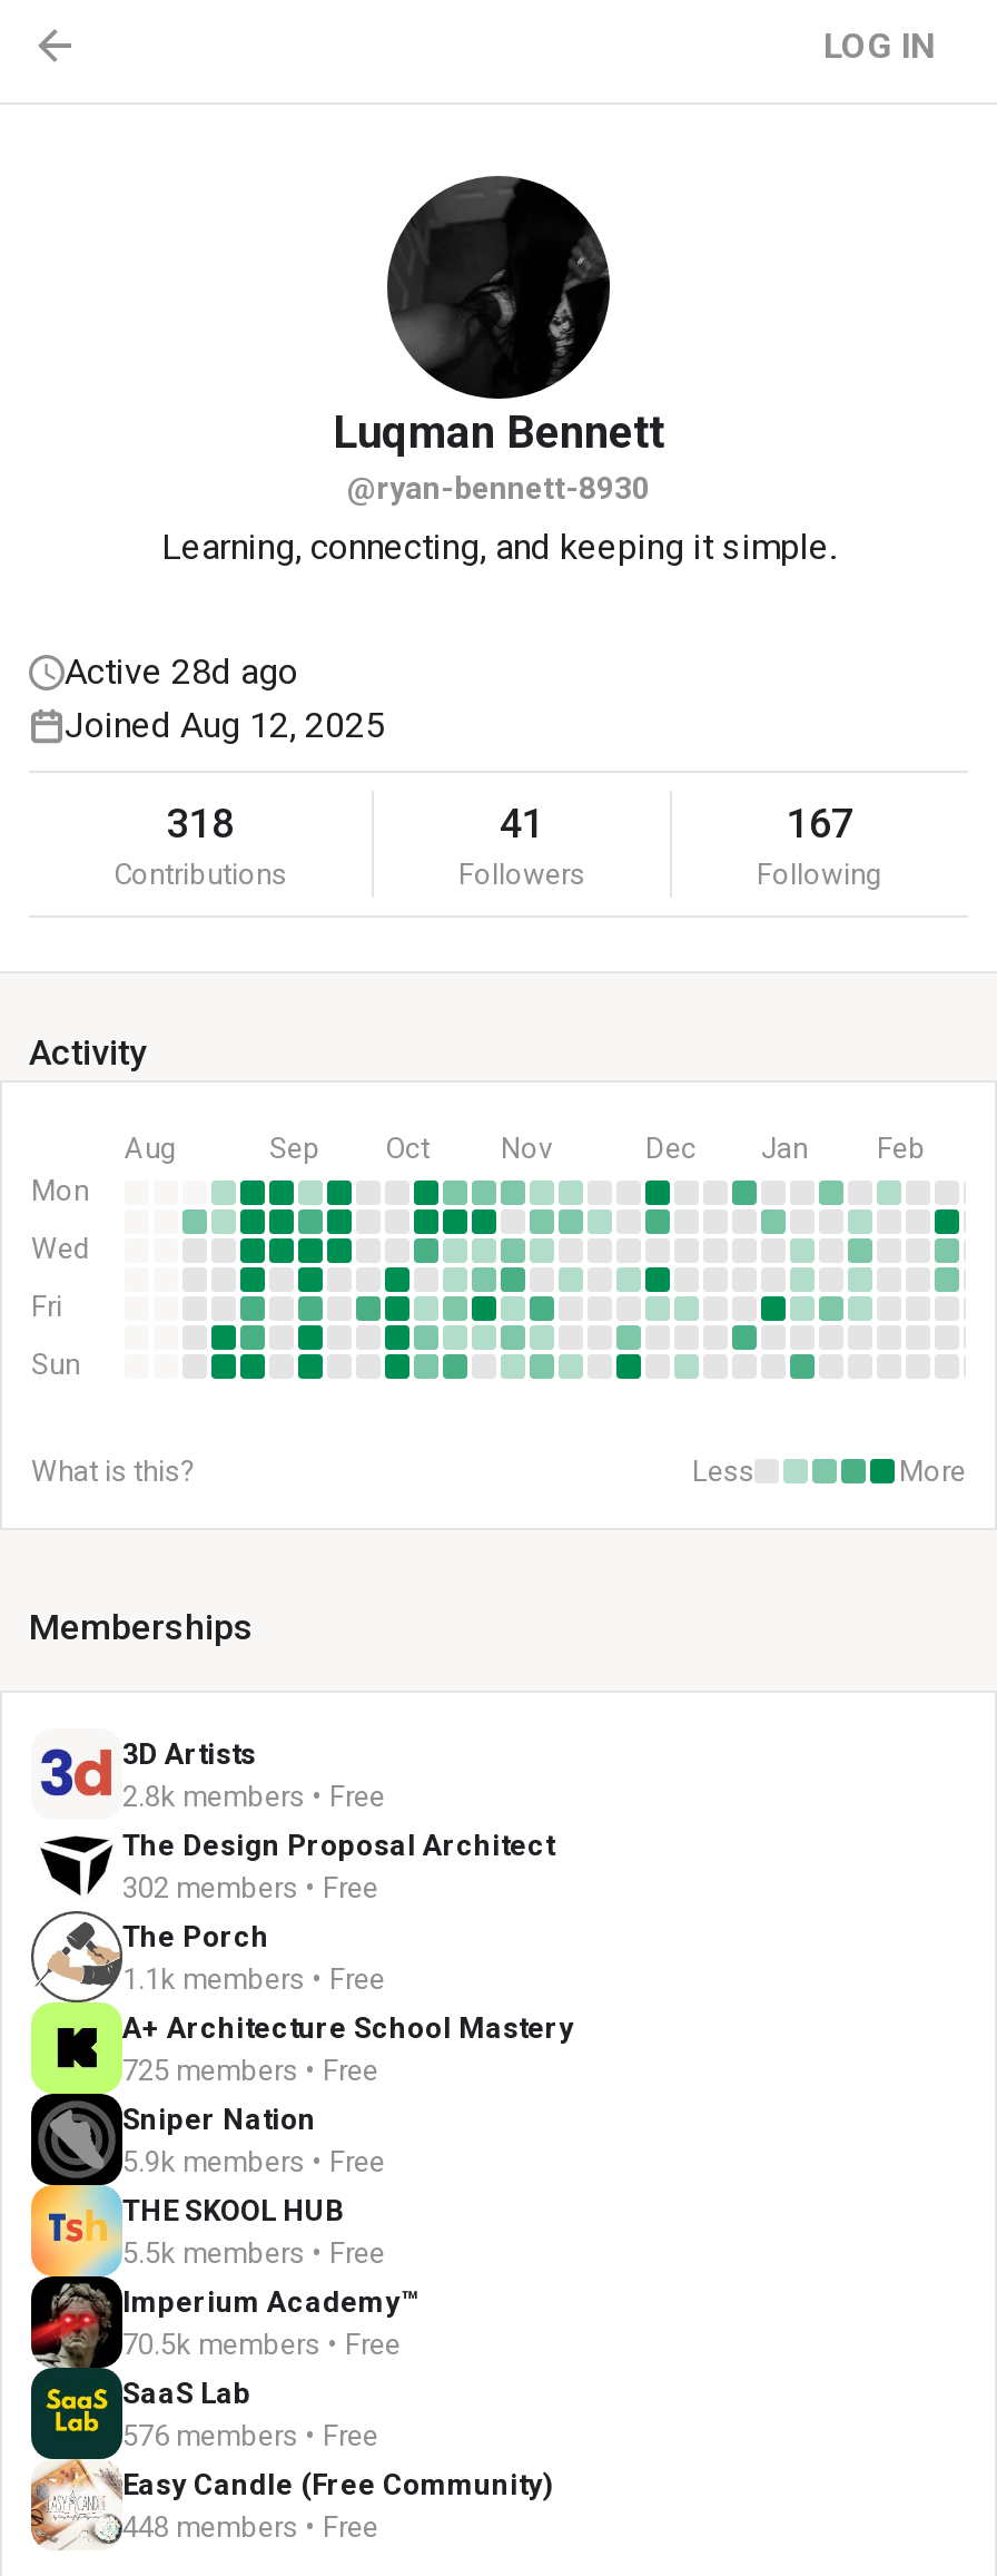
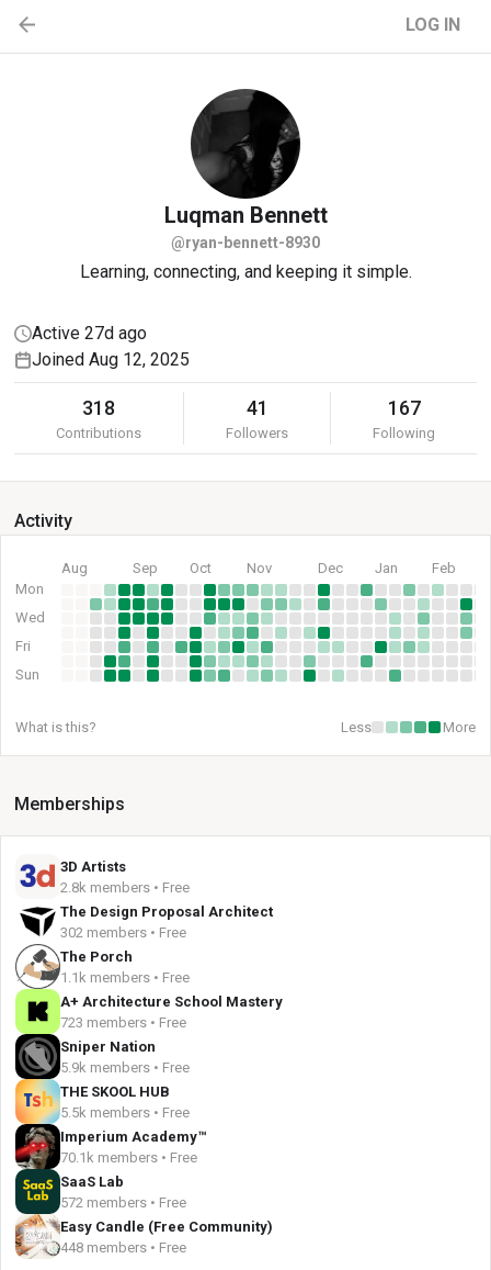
- Active 28d ago
+ Active 27d ago

- 725 members • Free
+ 723 members • Free

- 70.5k members • Free
+ 70.1k members • Free

- 576 members • Free
+ 572 members • Free
